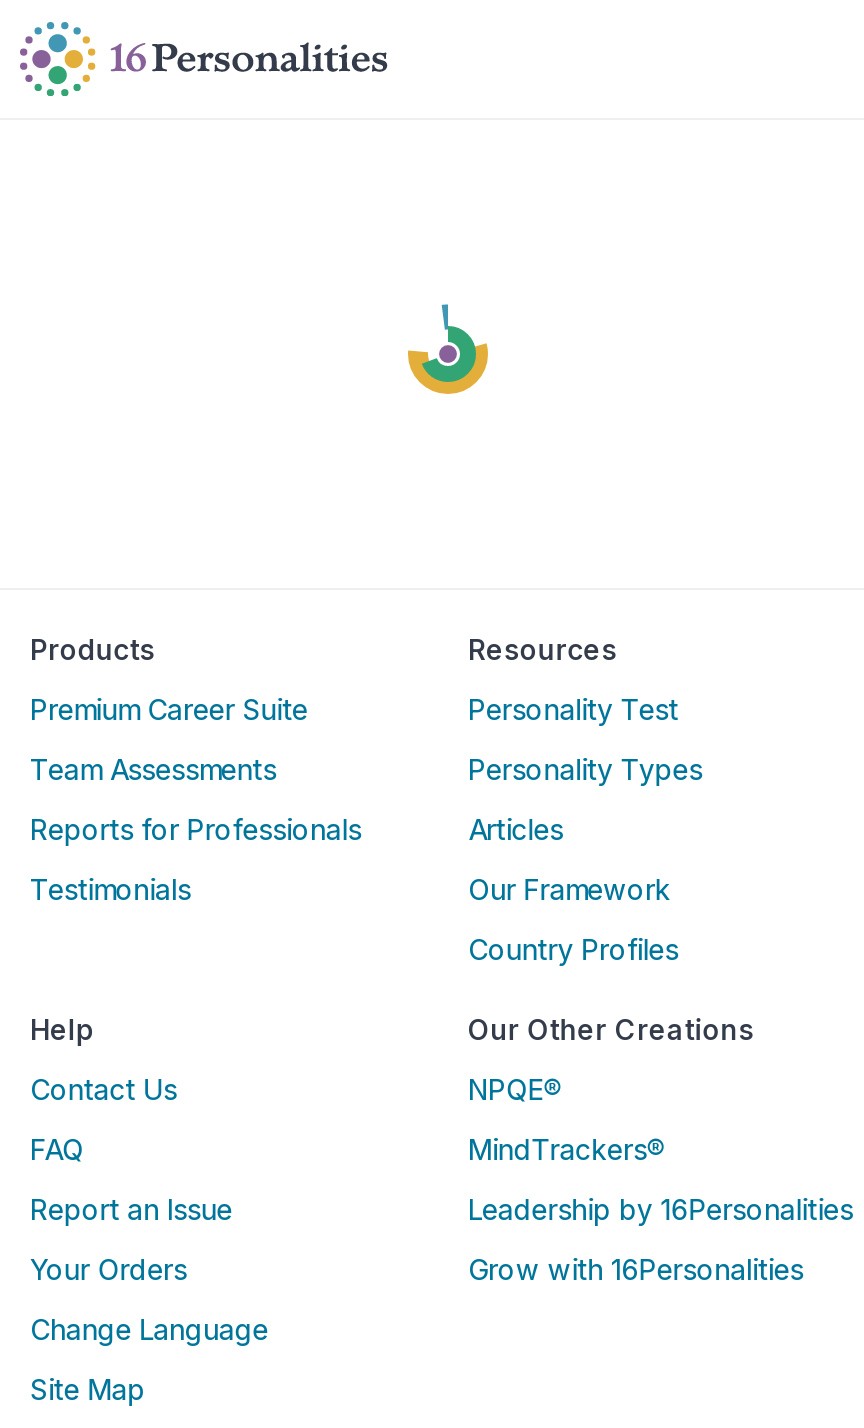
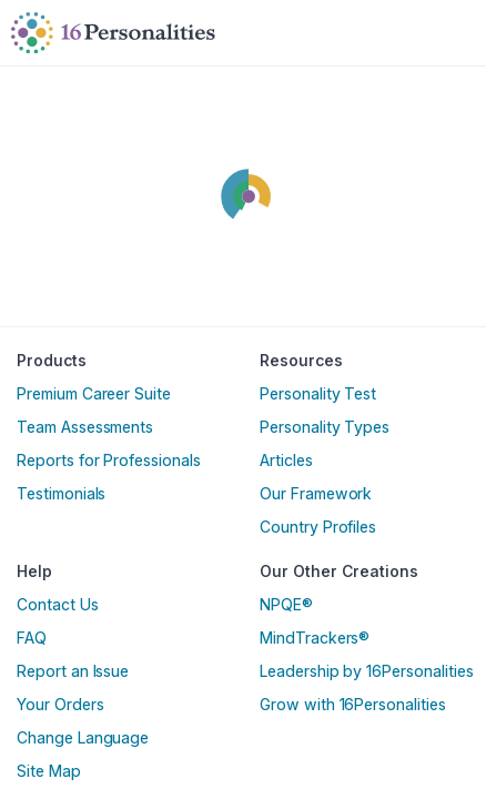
- [image]
+ [image]
